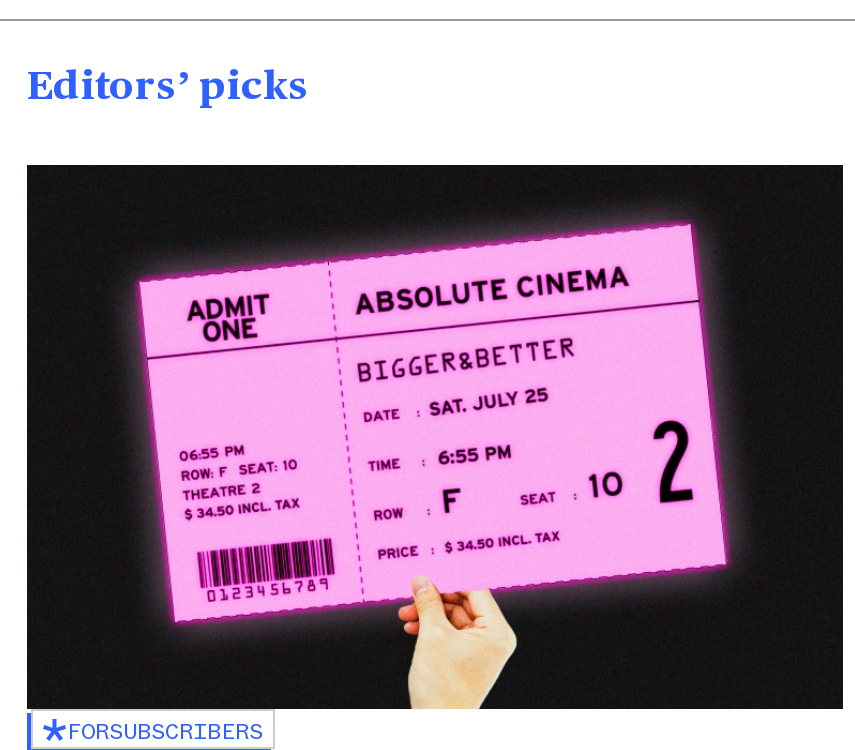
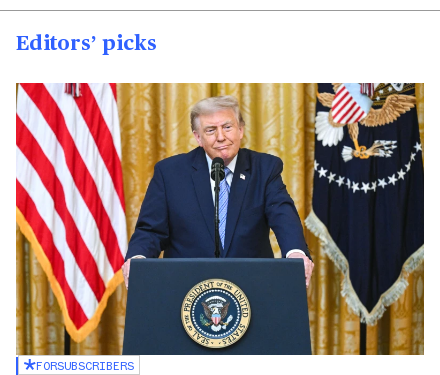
- [image]
+ [image]
